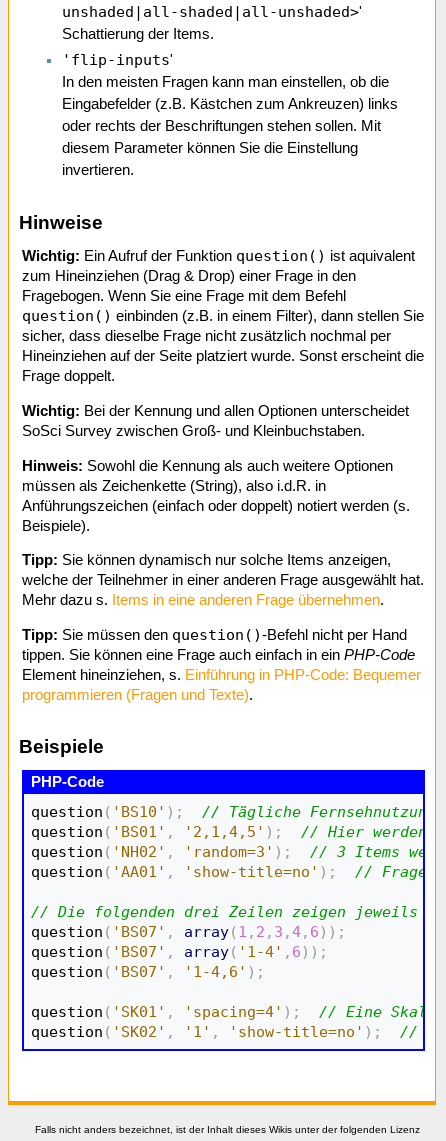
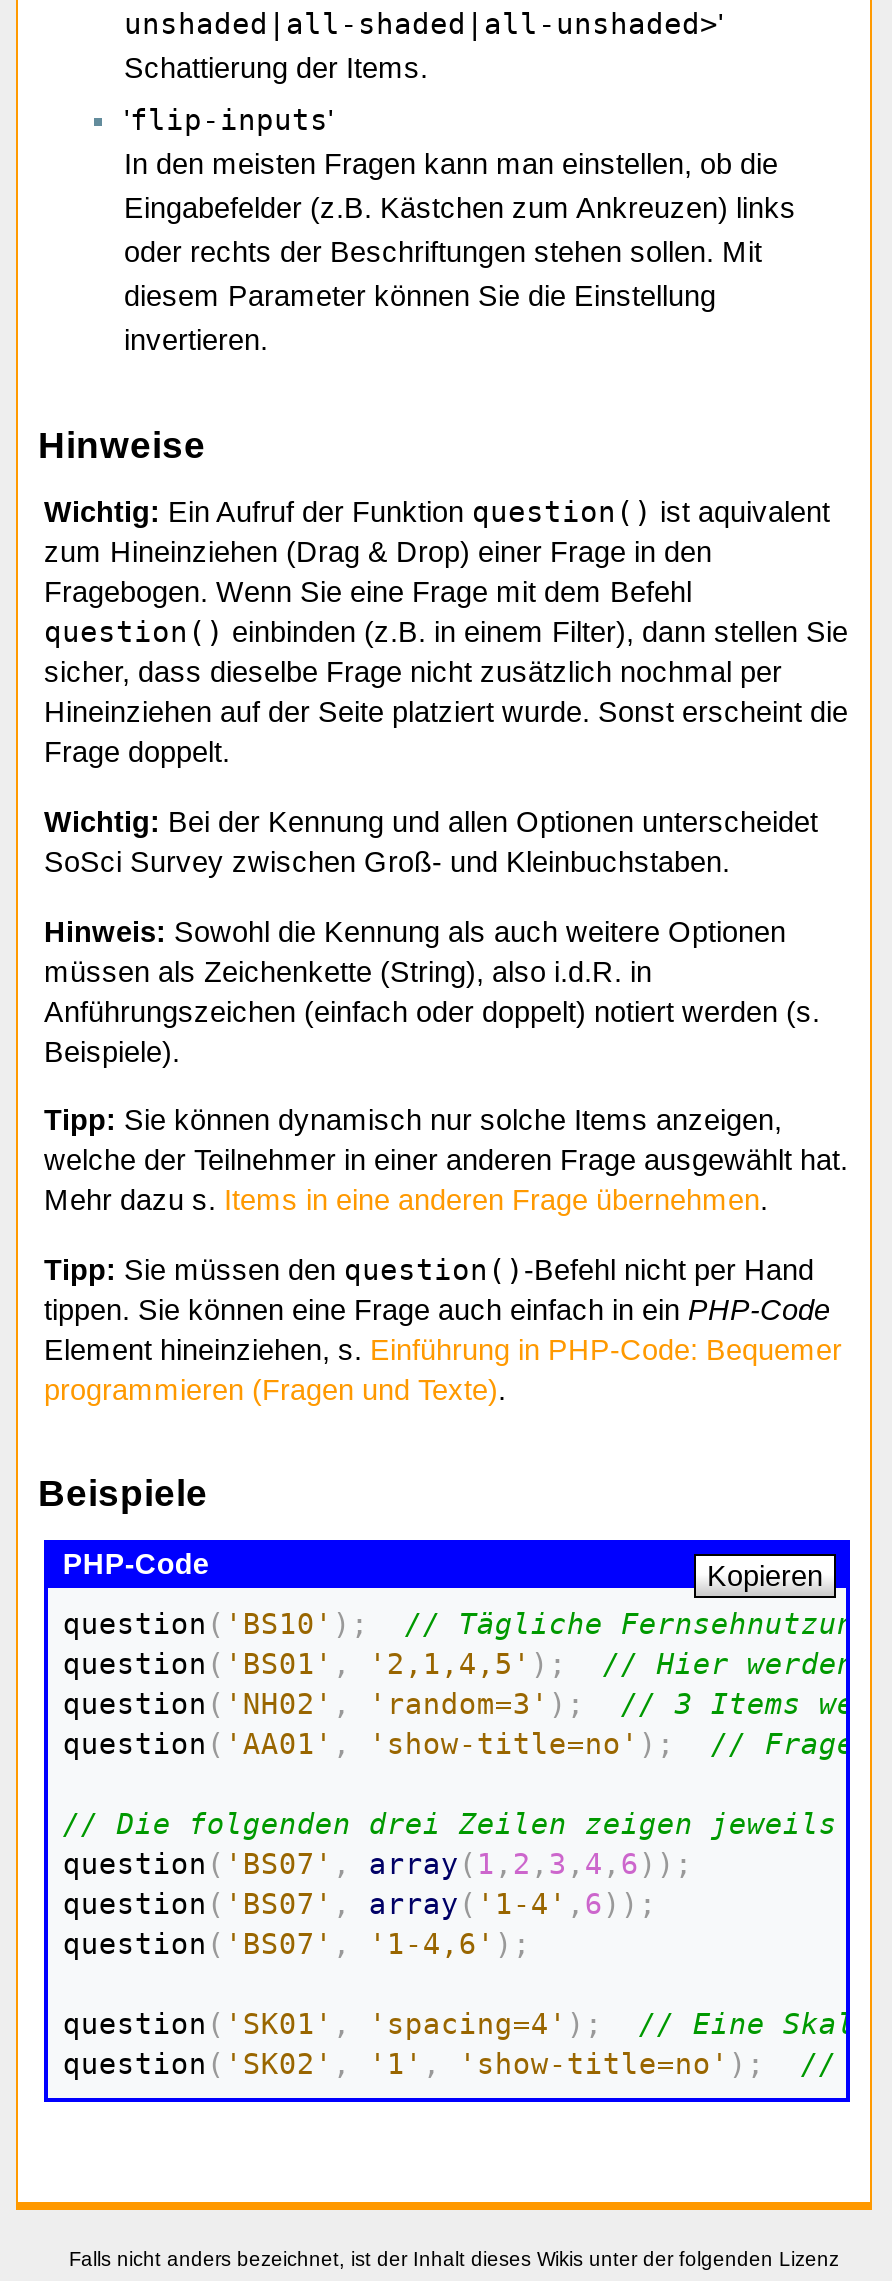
+ Kopieren
